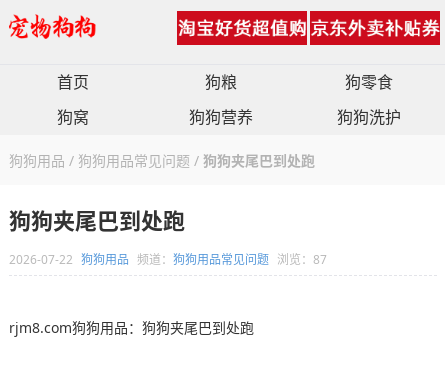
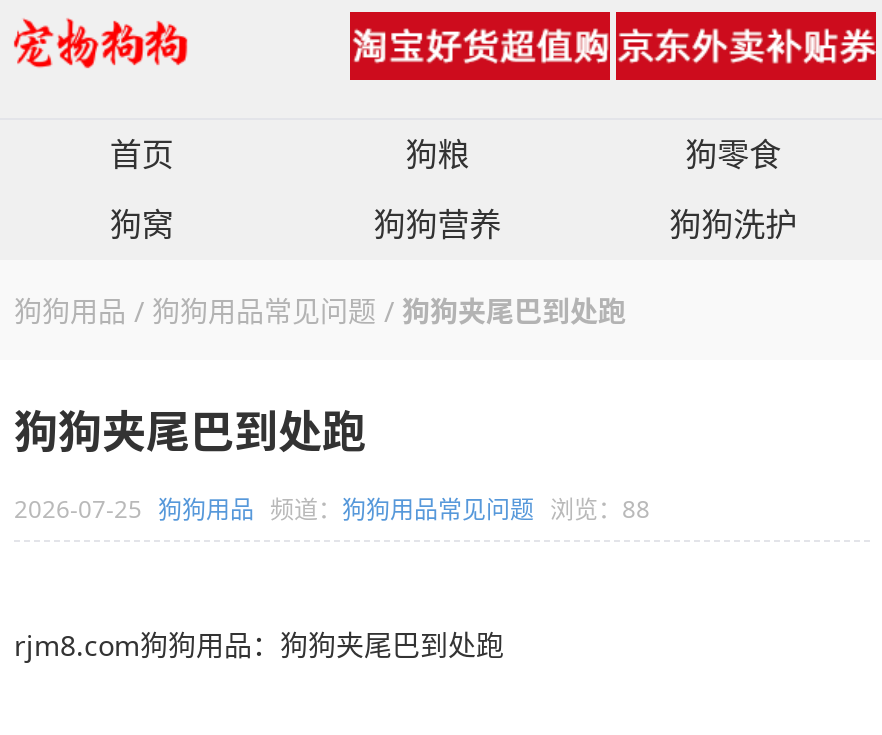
- 2026-07-22 狗狗用品 频道：狗狗用品常见问题 浏览：87
+ 2026-07-25 狗狗用品 频道：狗狗用品常见问题 浏览：88
